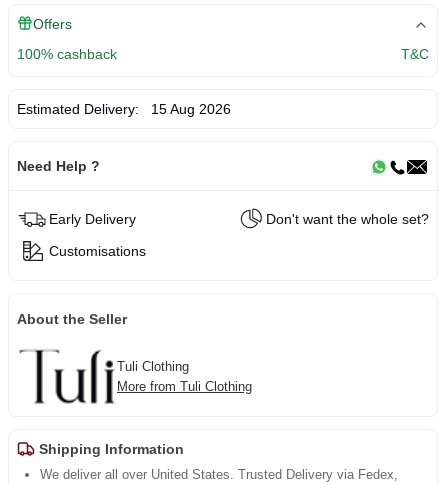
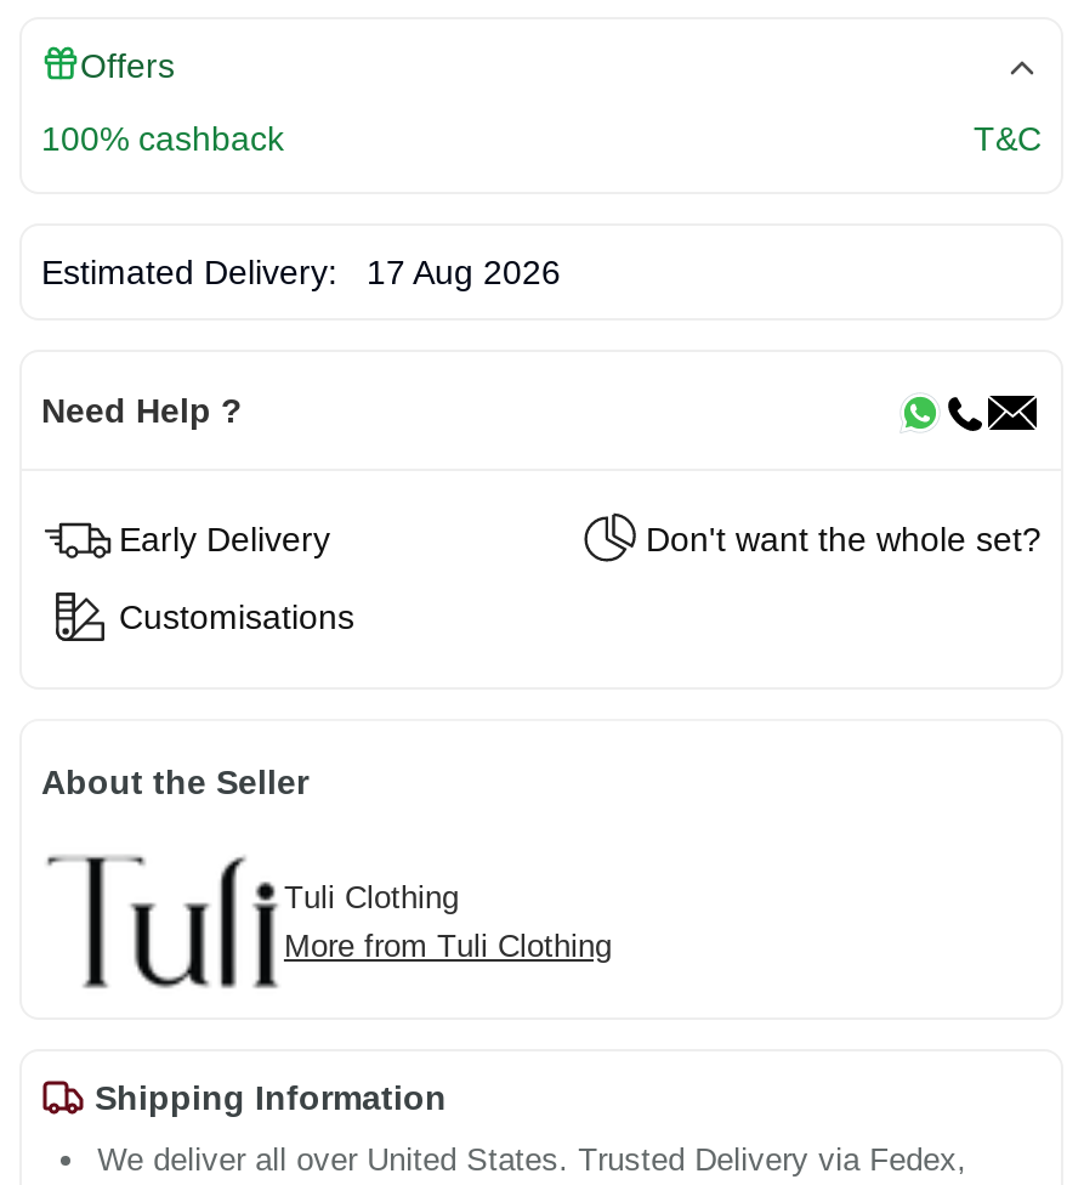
- Estimated Delivery: 15 Aug 2026
+ Estimated Delivery: 17 Aug 2026
